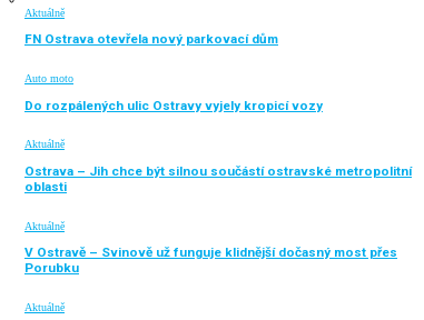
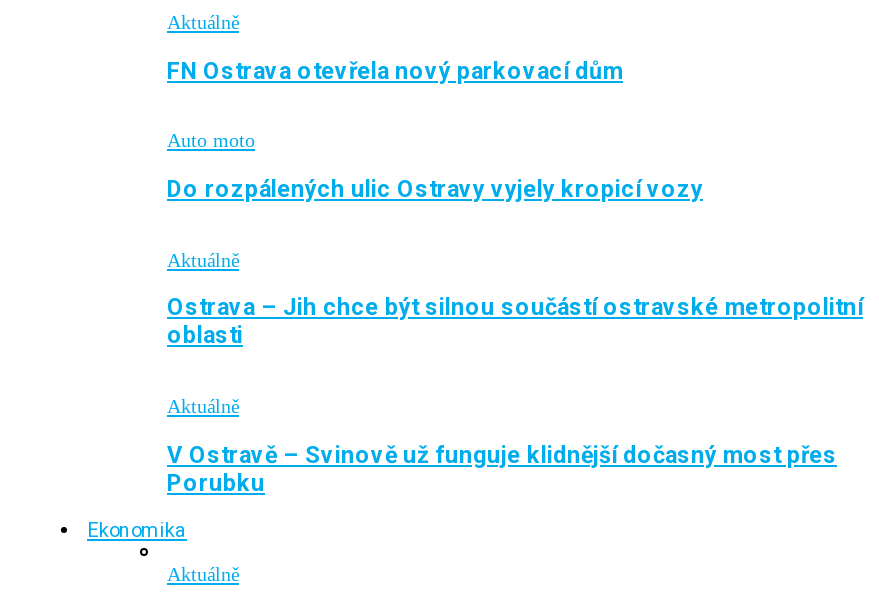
+ Ekonomika
